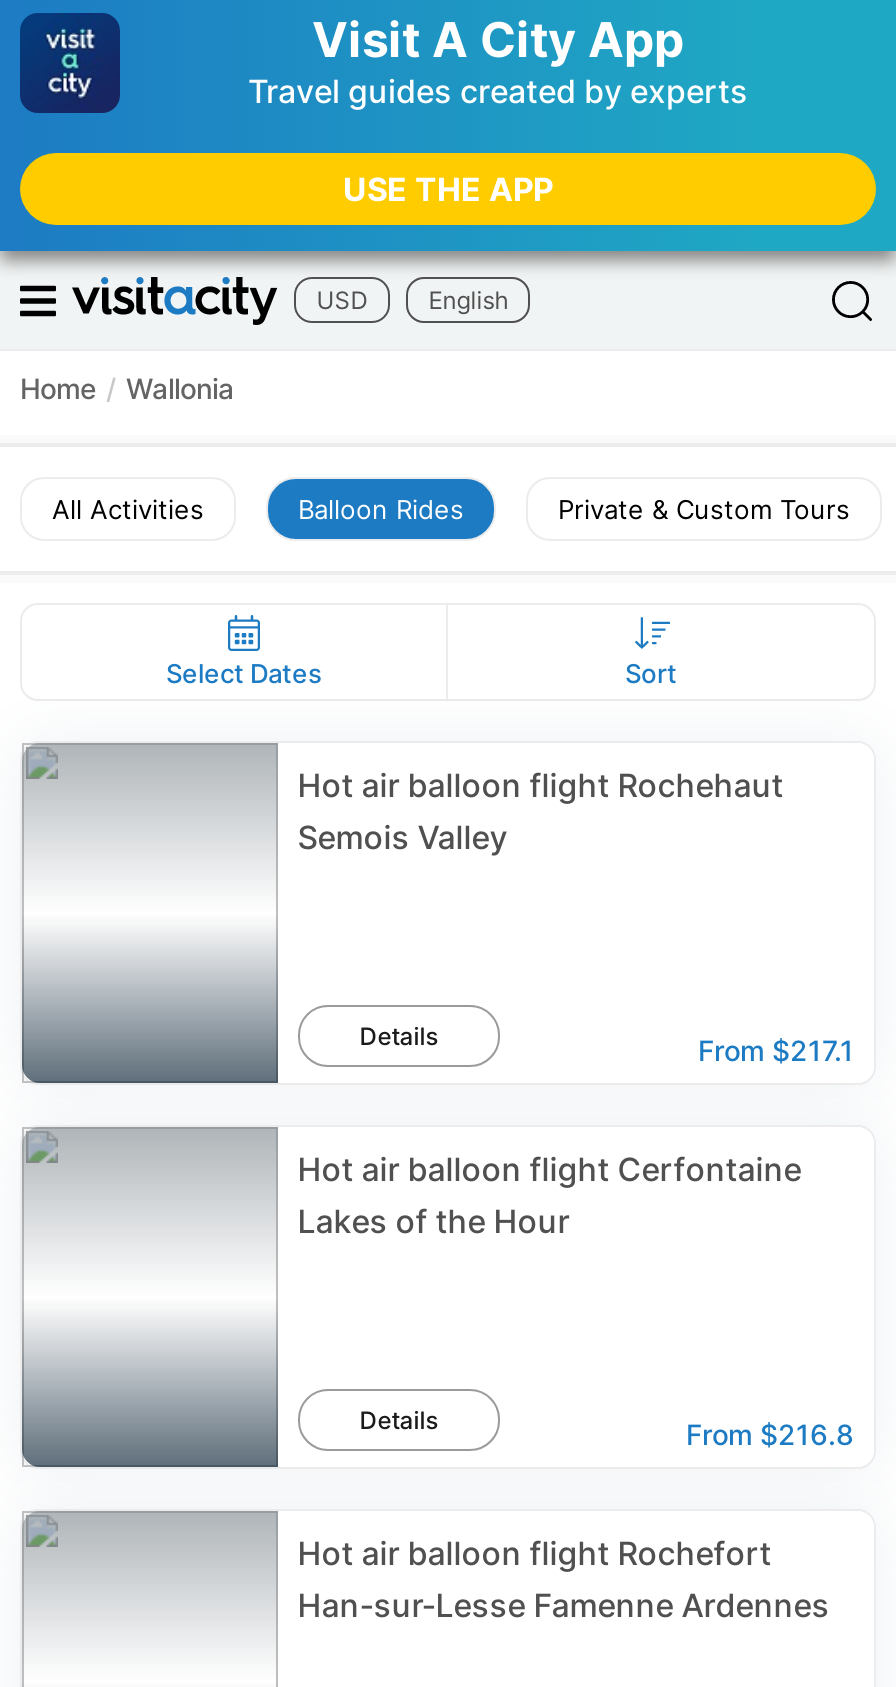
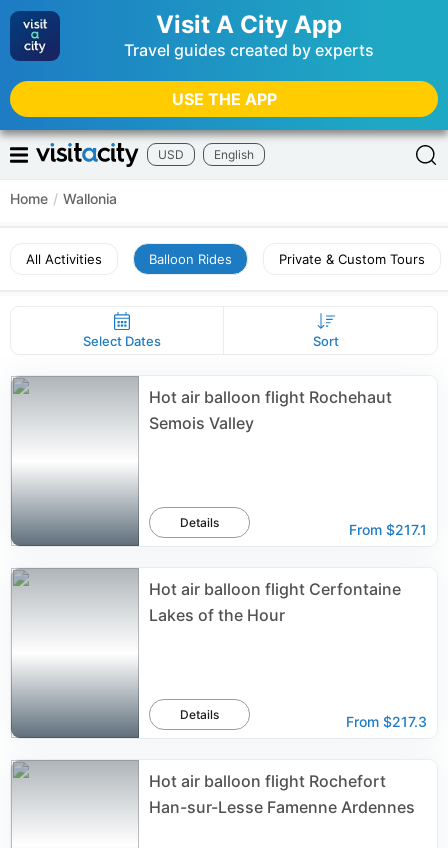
- From $216.8
+ From $217.3
